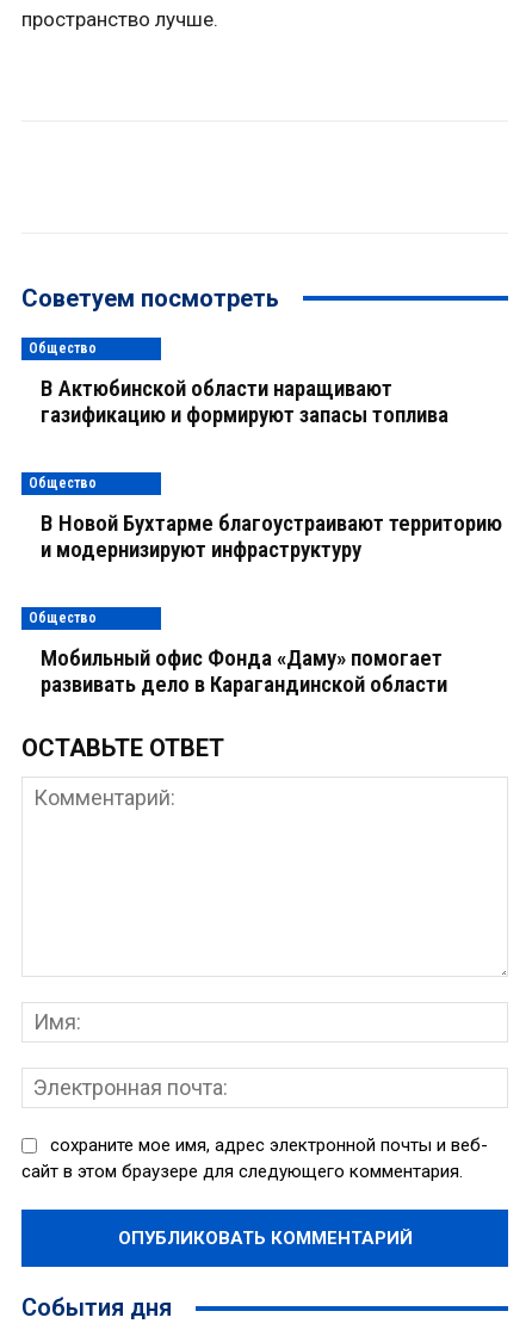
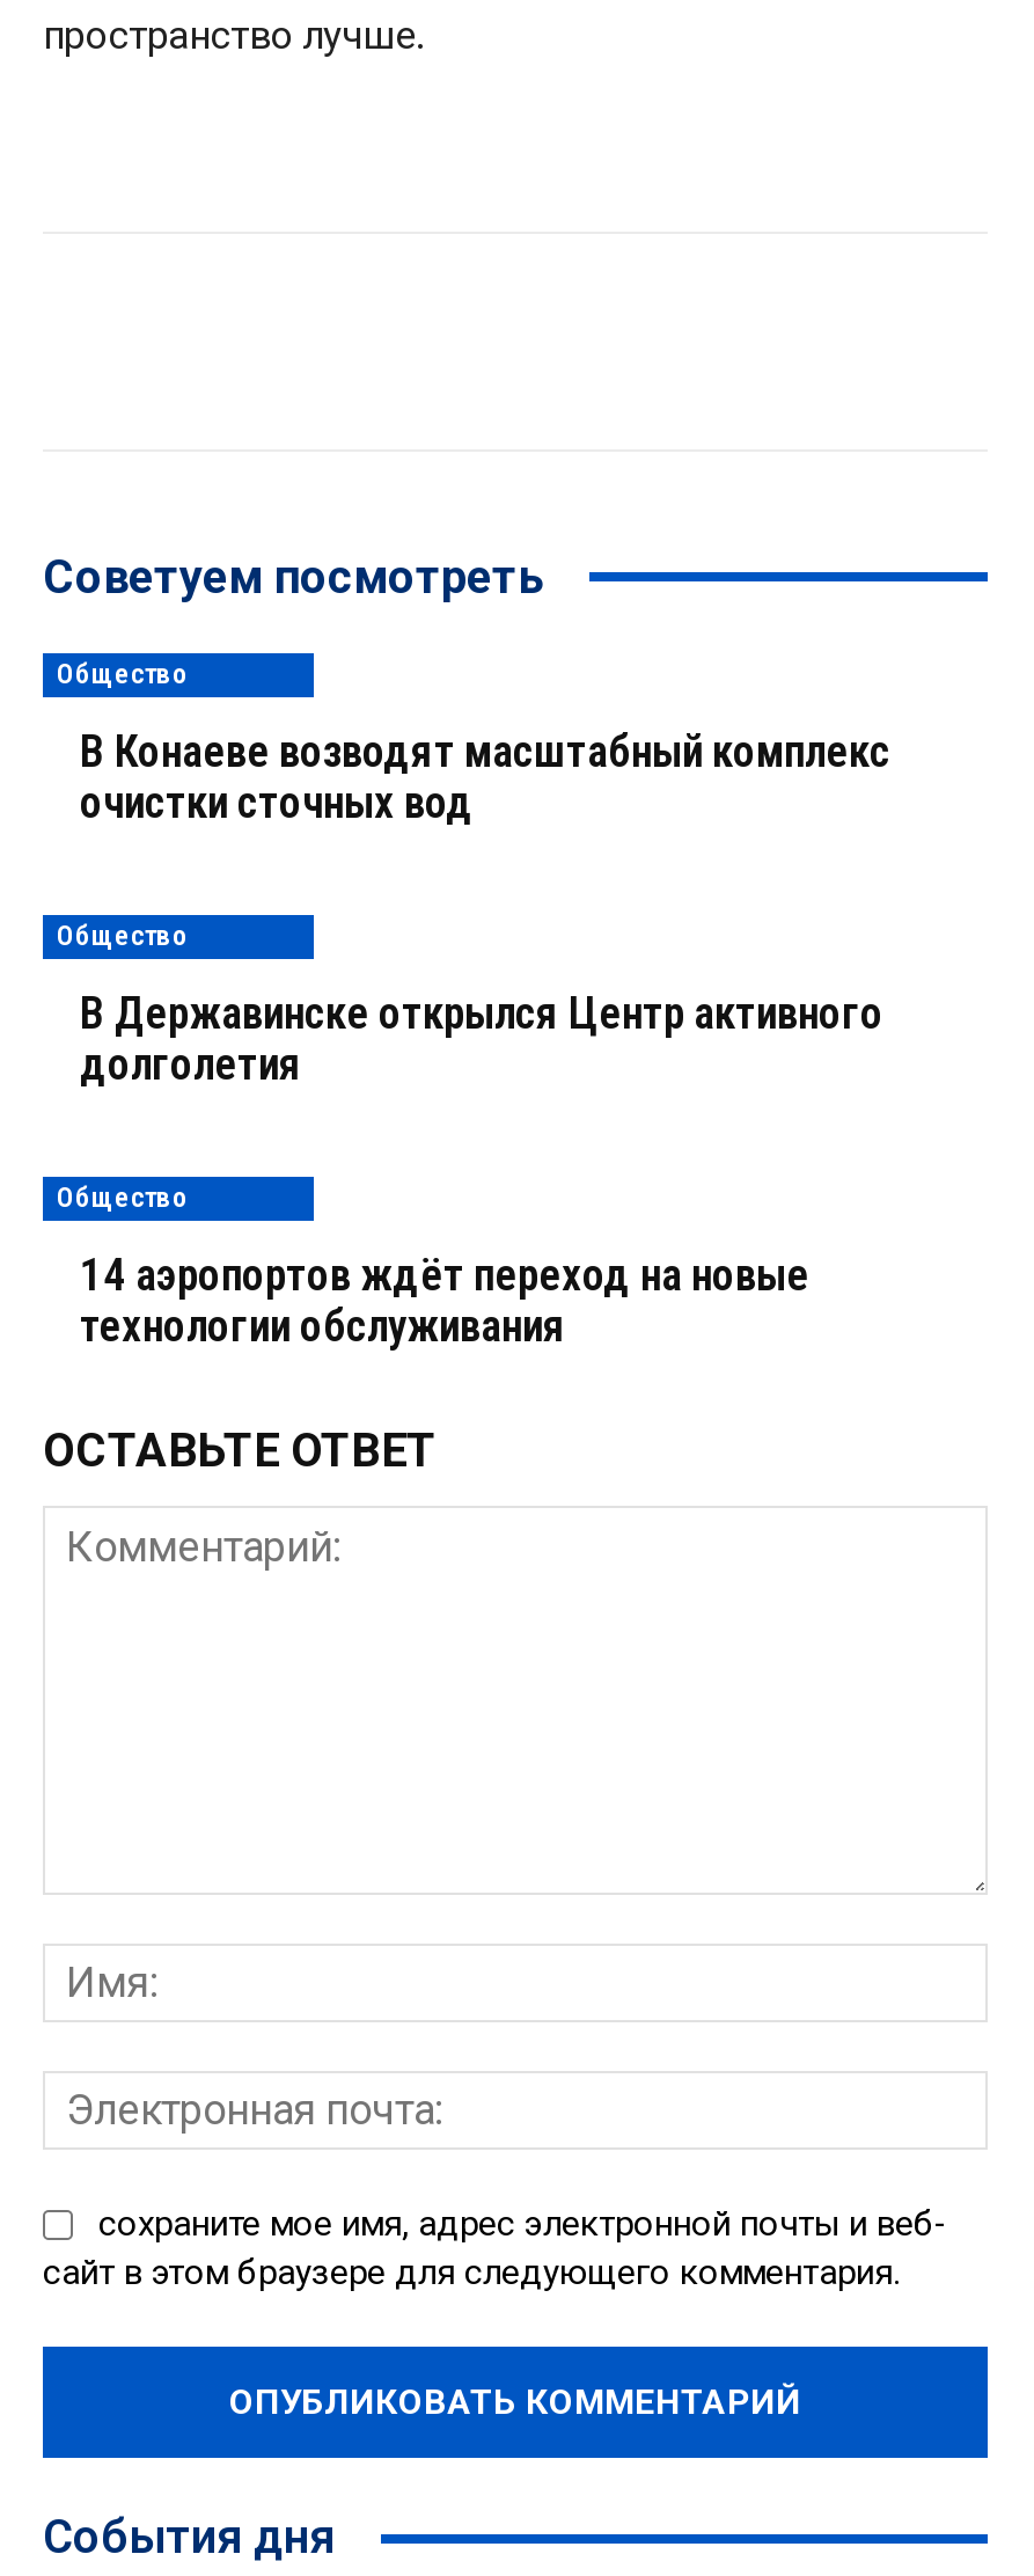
- В Актюбинской области наращивают
- газификацию и формируют запасы топлива
+ В Конаеве возводят масштабный комплекс
+ очистки сточных вод

- В Новой Бухтарме благоустраивают территорию
- и модернизируют инфраструктуру
+ В Державинске открылся Центр активного
+ долголетия

- Мобильный офис Фонда «Даму» помогает
- развивать дело в Карагандинской области
+ 14 аэропортов ждёт переход на новые
+ технологии обслуживания
